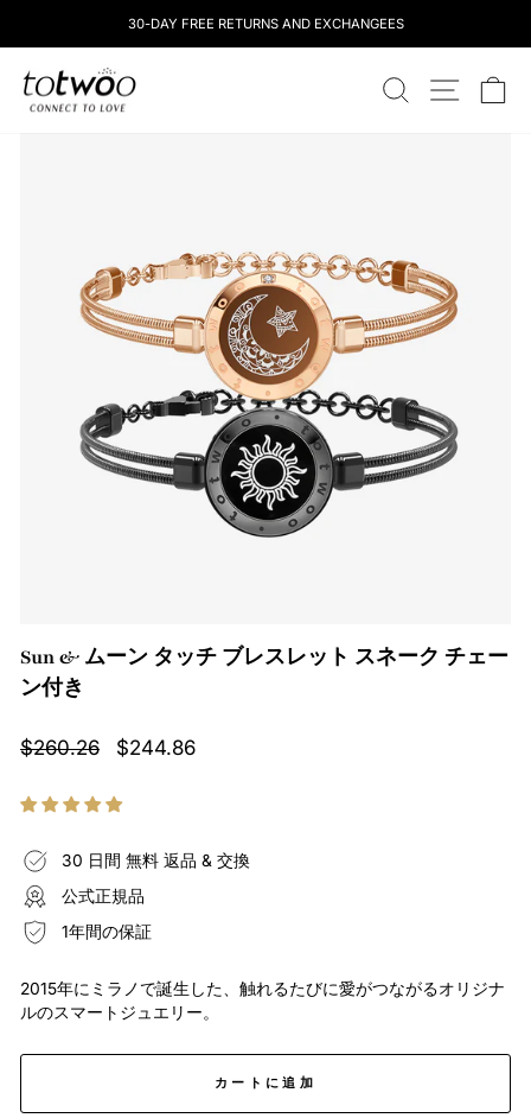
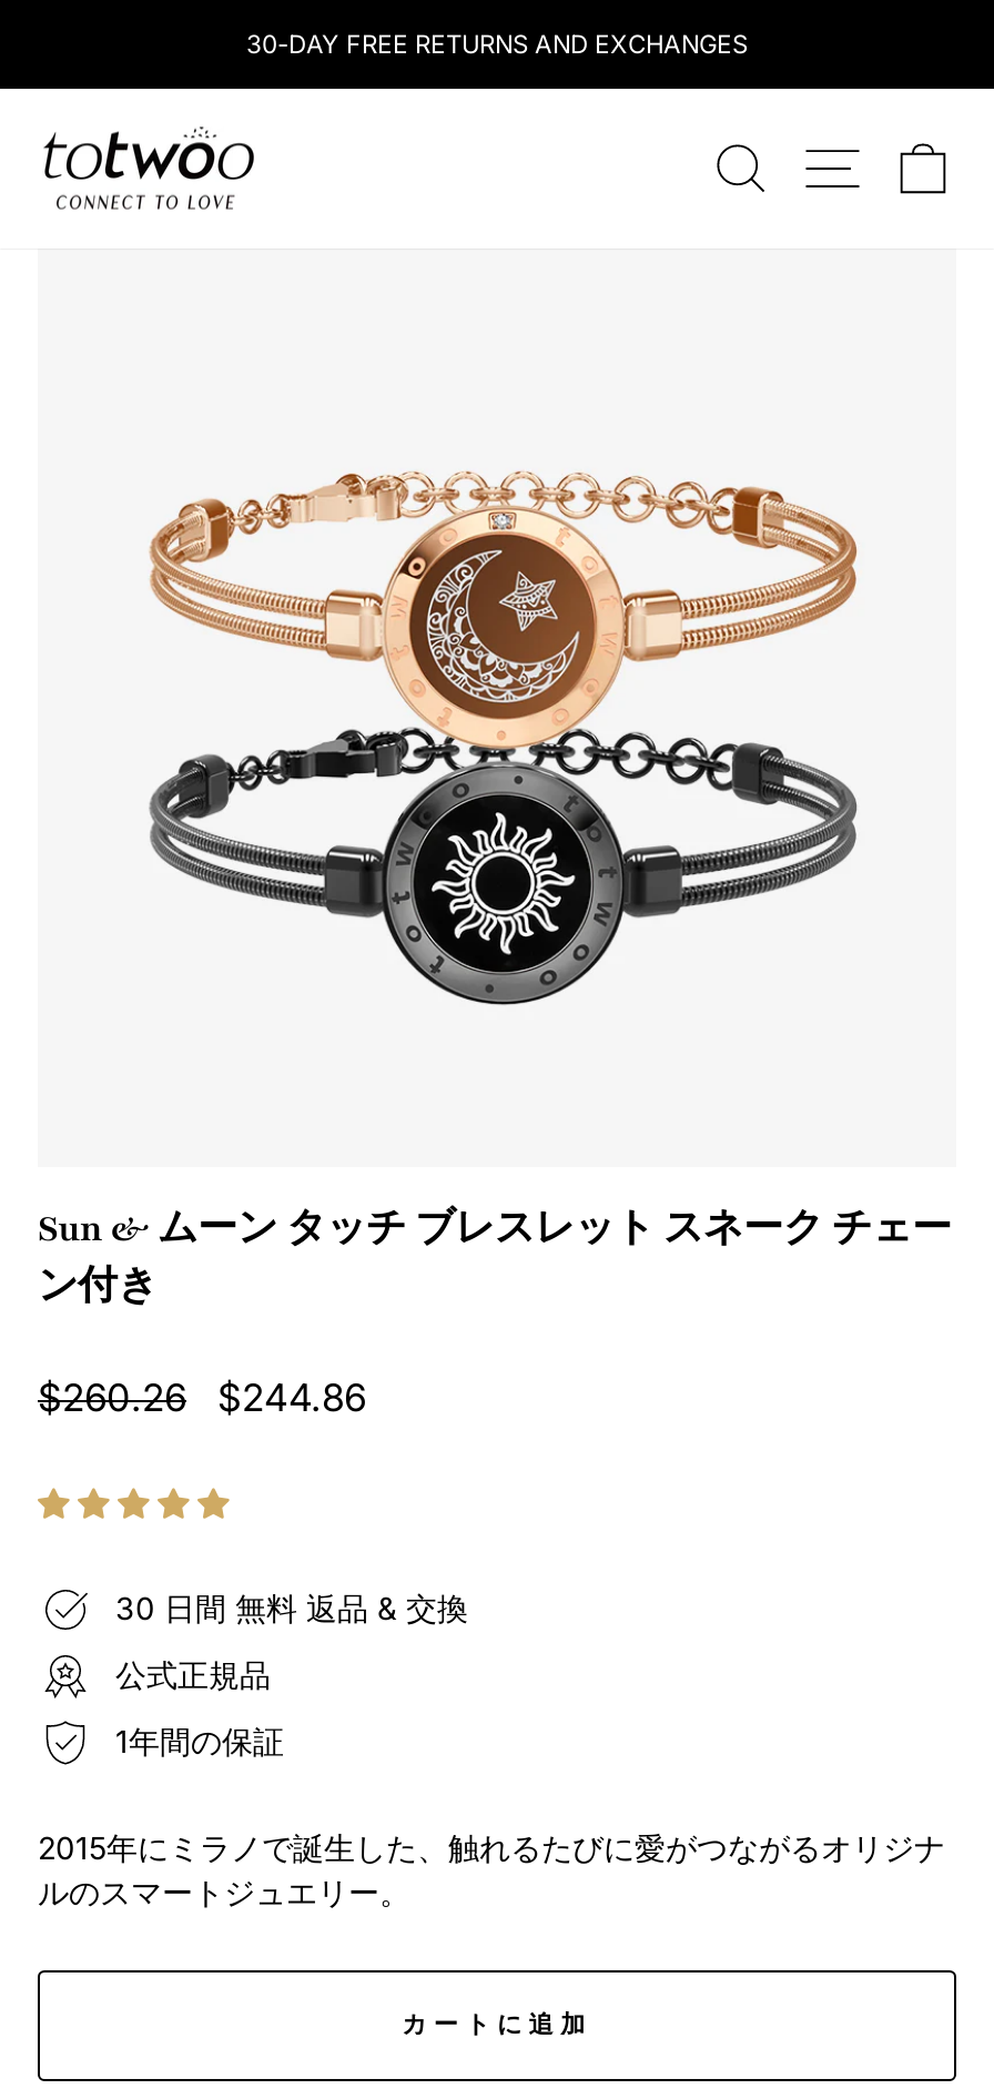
- 30-DAY FREE RETURNS AND EXCHANGEES
+ 30-DAY FREE RETURNS AND EXCHANGES
